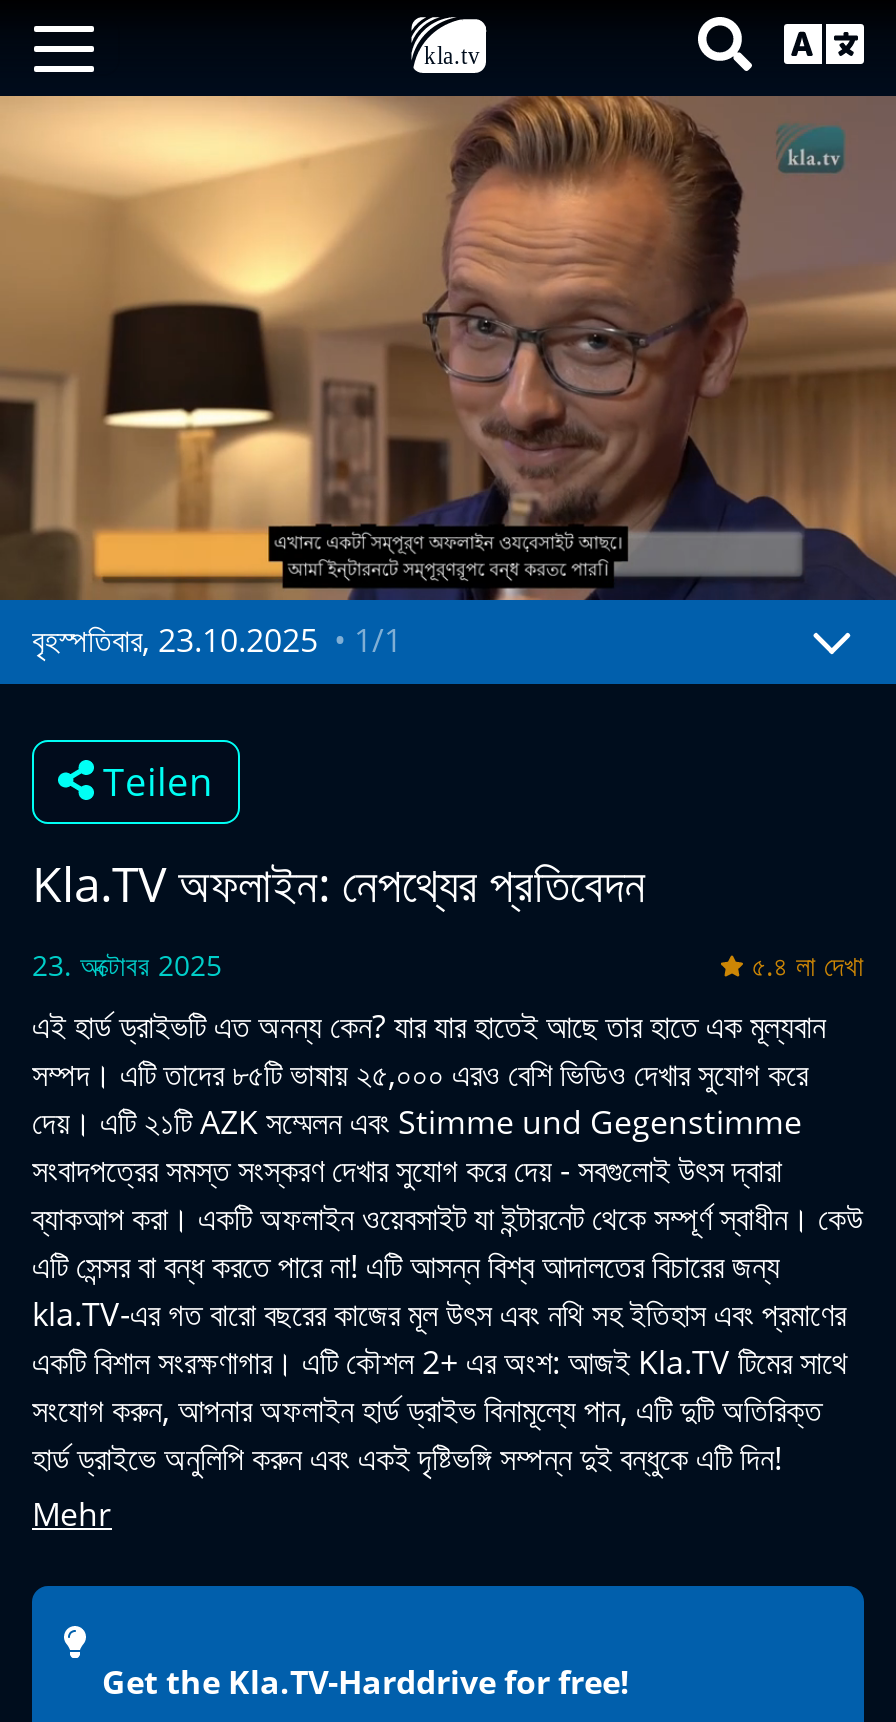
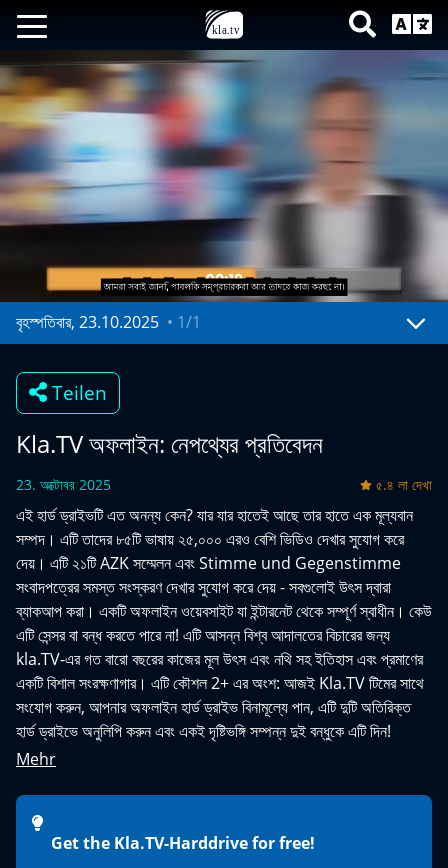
- [image]
+ [image]
